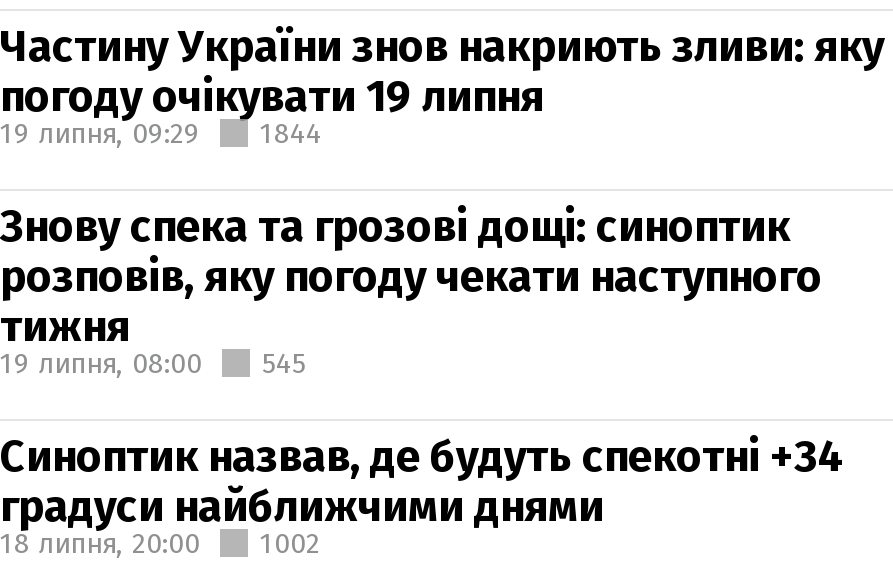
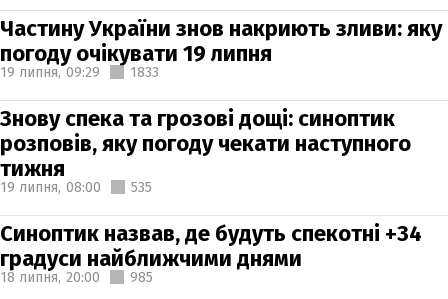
- 19 липня, 09:29 1844
+ 19 липня, 09:29 1833

- 19 липня, 08:00 545
+ 19 липня, 08:00 535

- 18 липня, 20:00 1002
+ 18 липня, 20:00 985
